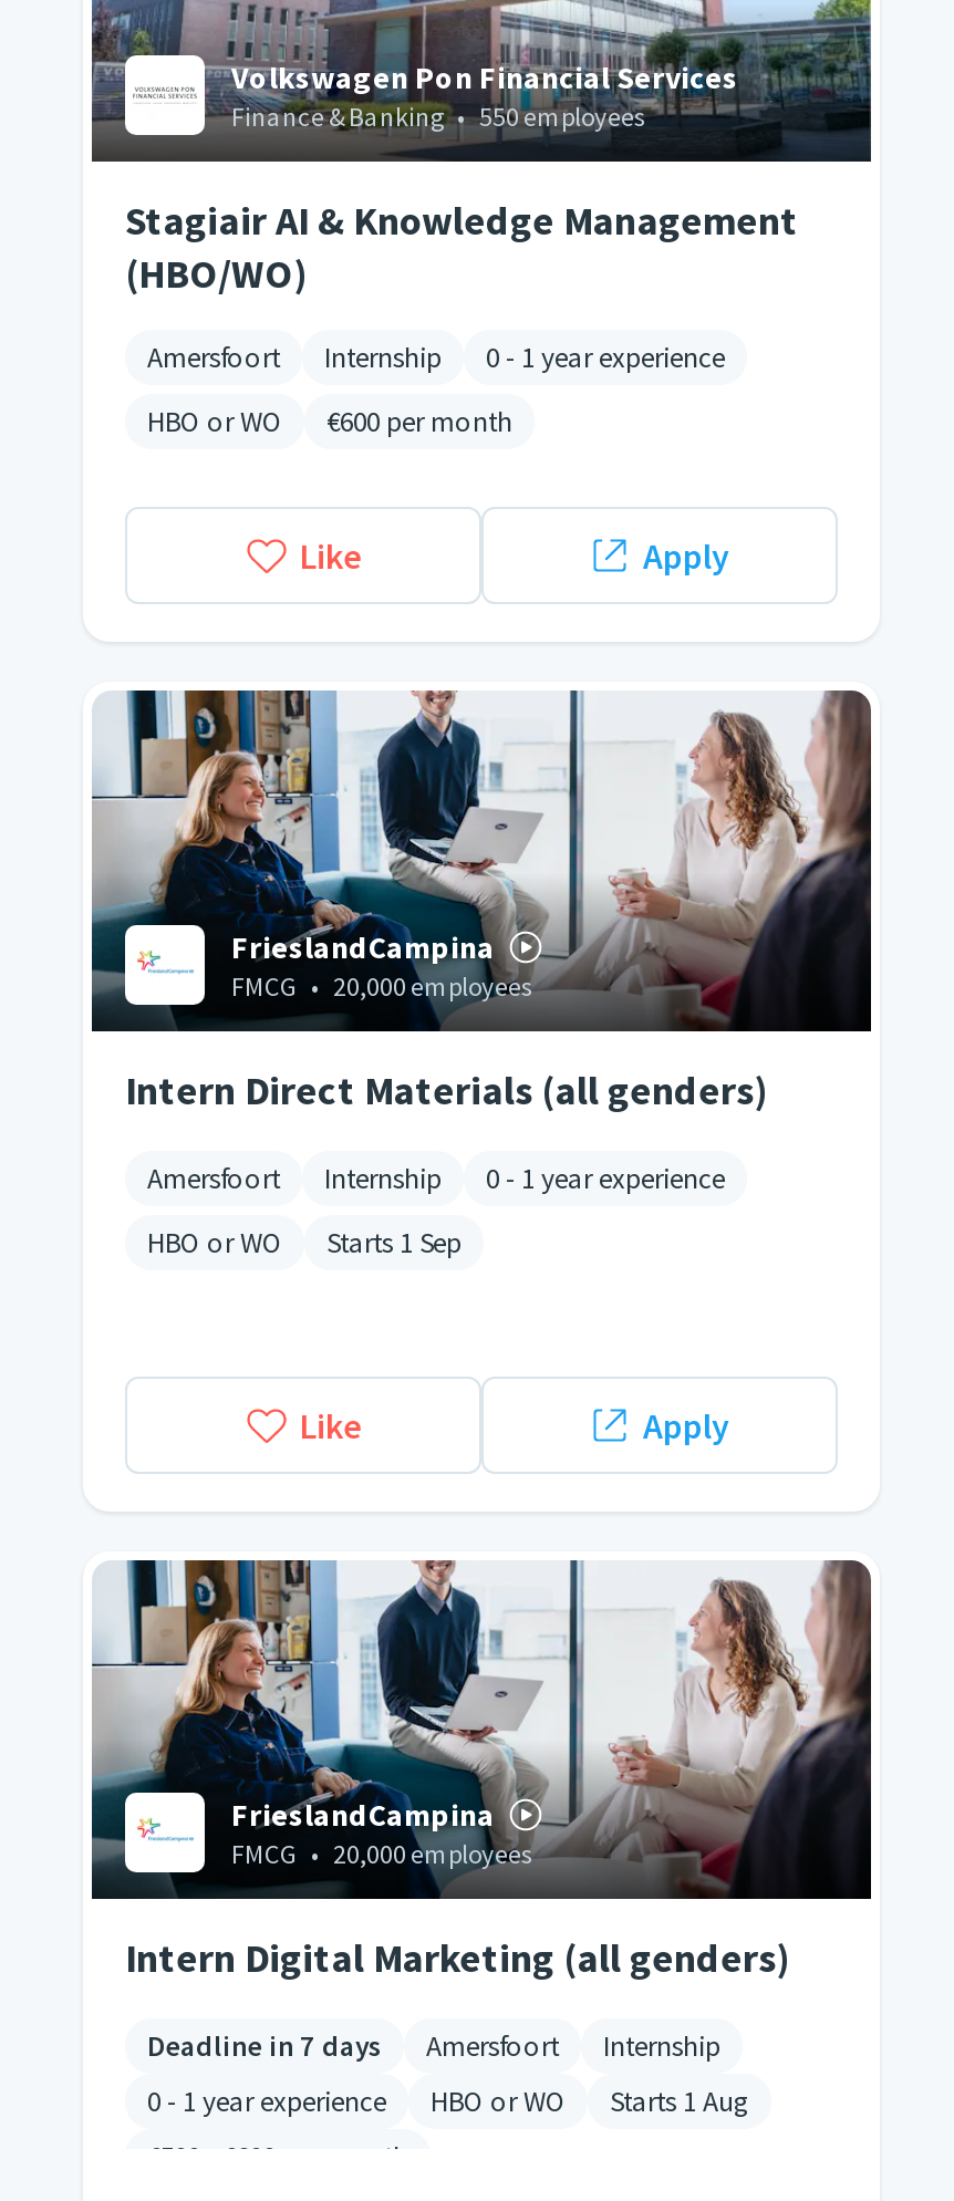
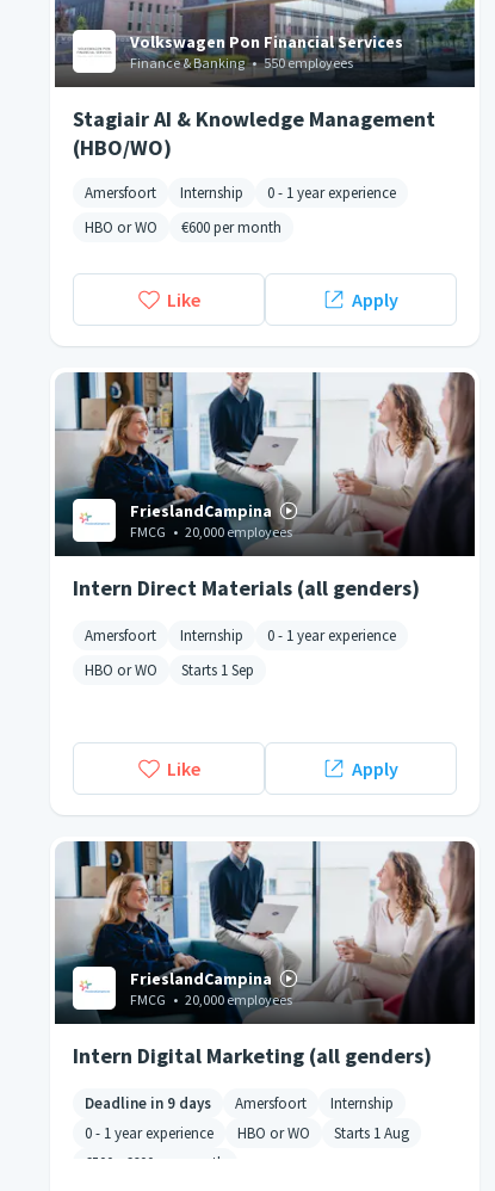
- Deadline in 7 days
+ Deadline in 9 days
